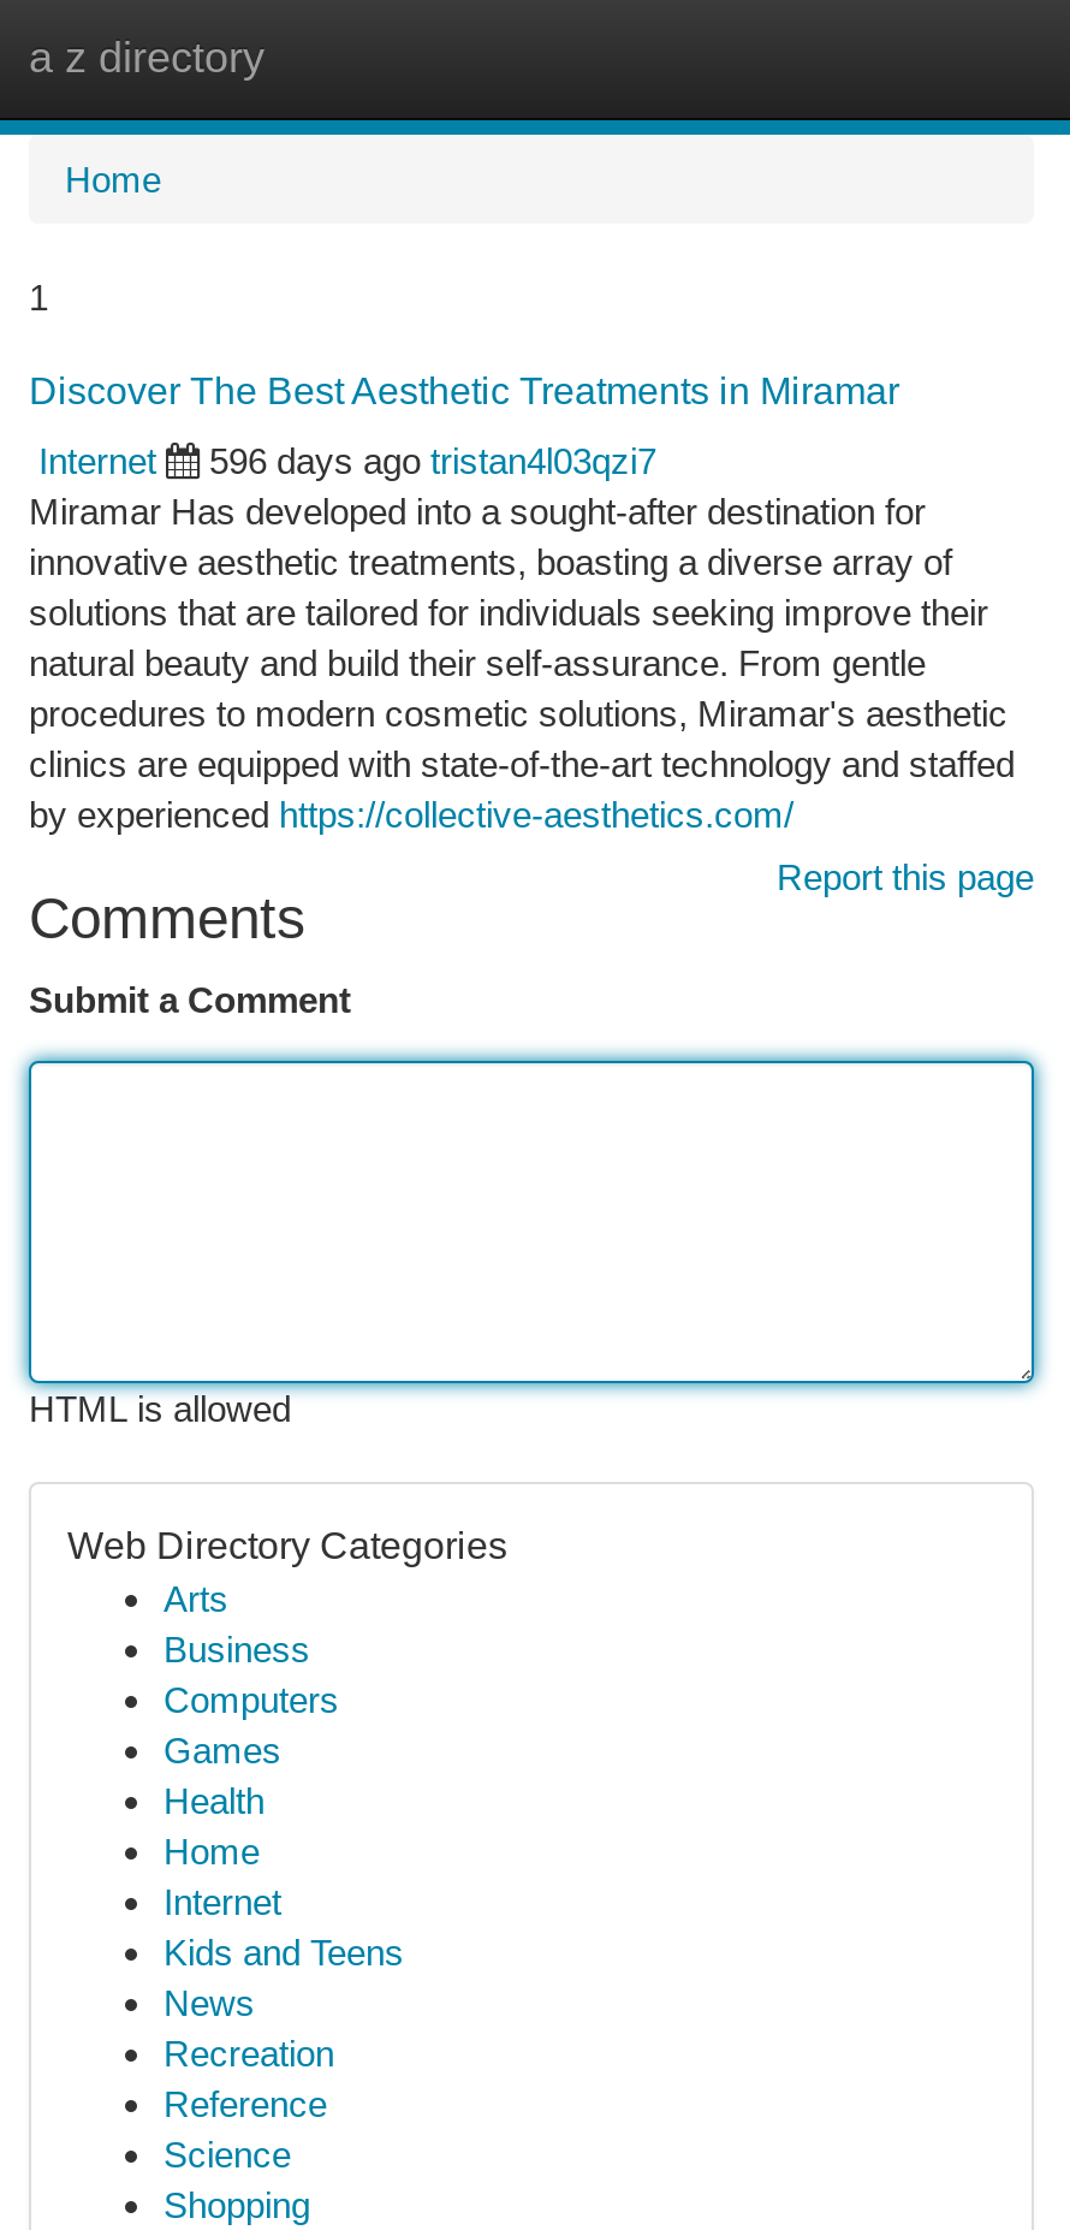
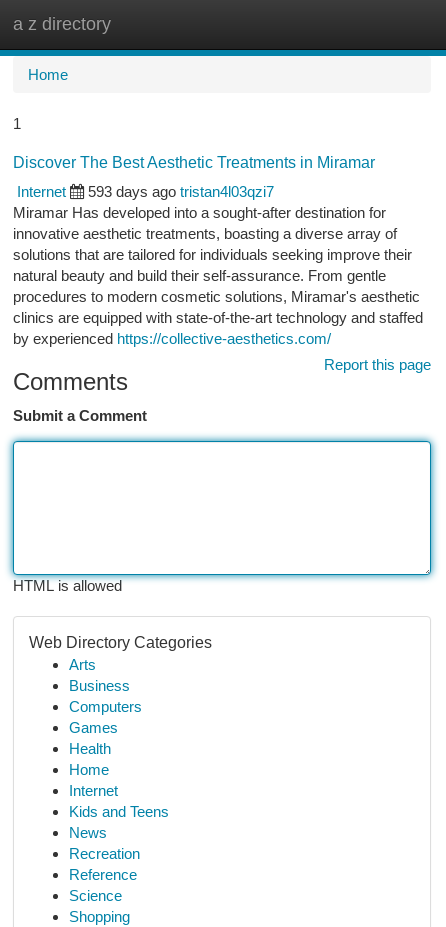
- 596 days ago tristan4l03qzi7
+ 593 days ago tristan4l03qzi7
